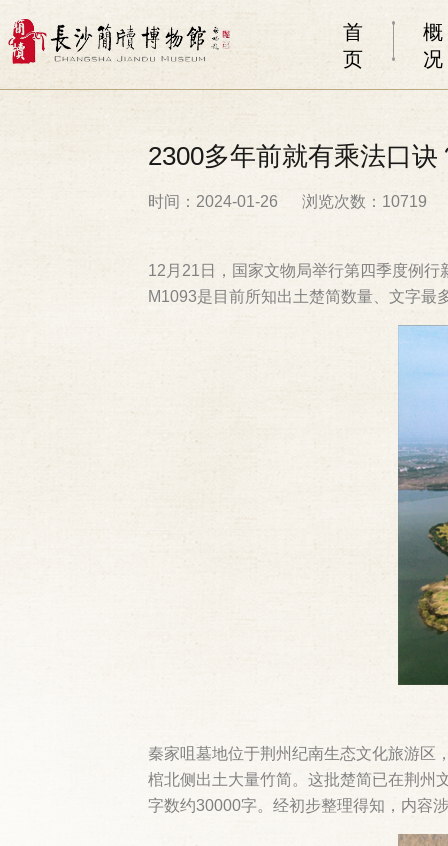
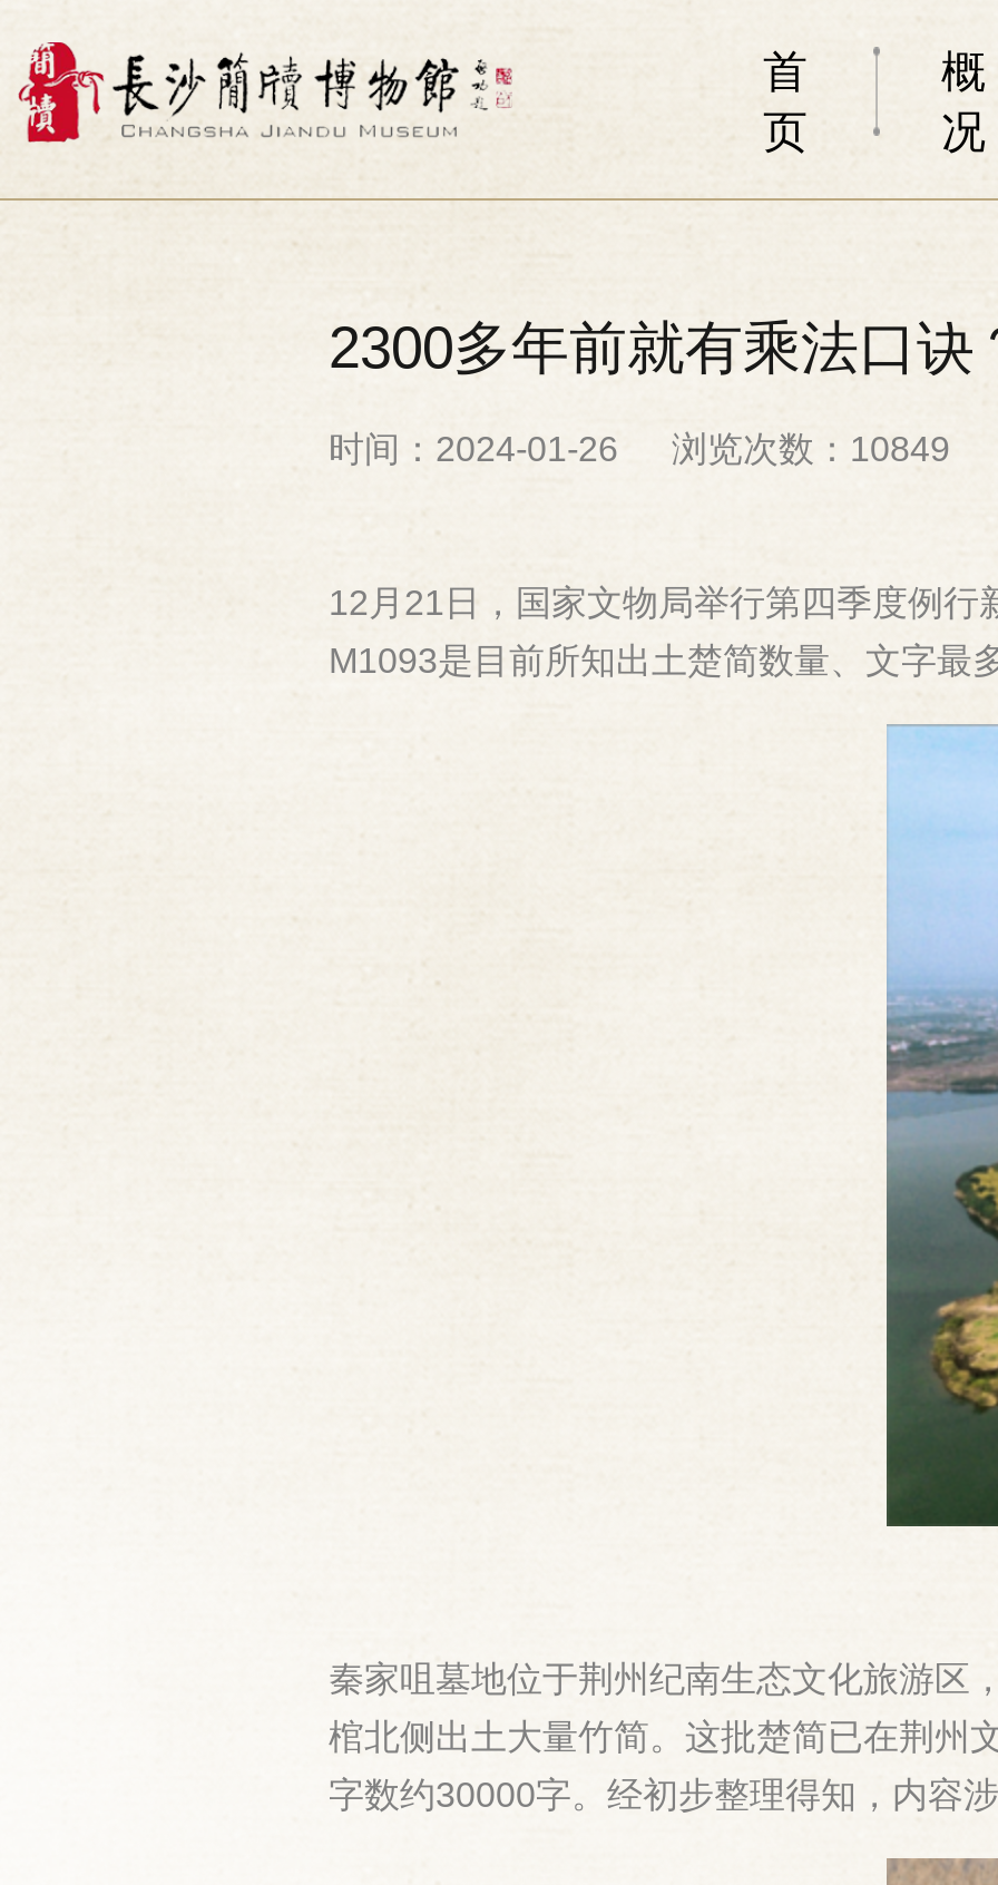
- 时间：2024-01-26 浏览次数：10719
+ 时间：2024-01-26 浏览次数：10849
